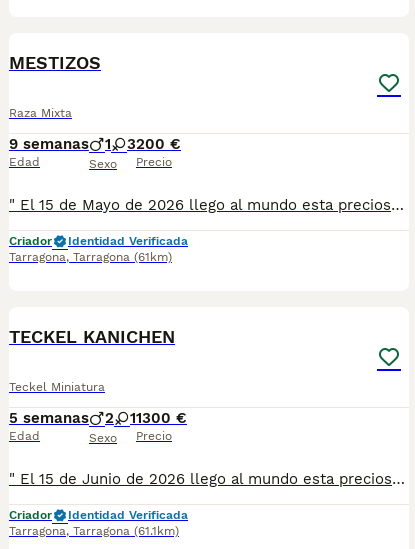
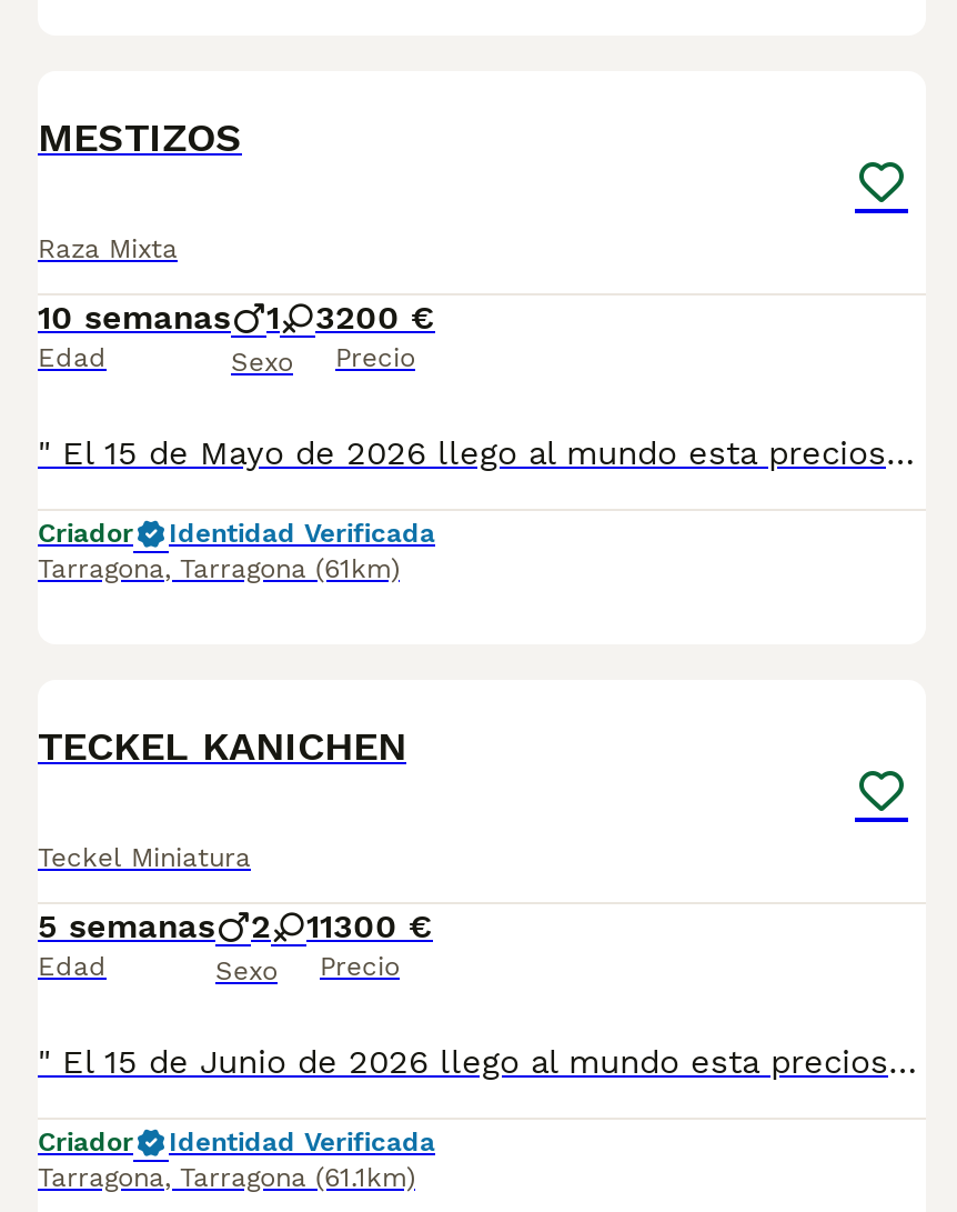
- 9 semanas 1 3 200 €
+ 10 semanas 1 3 200 €
